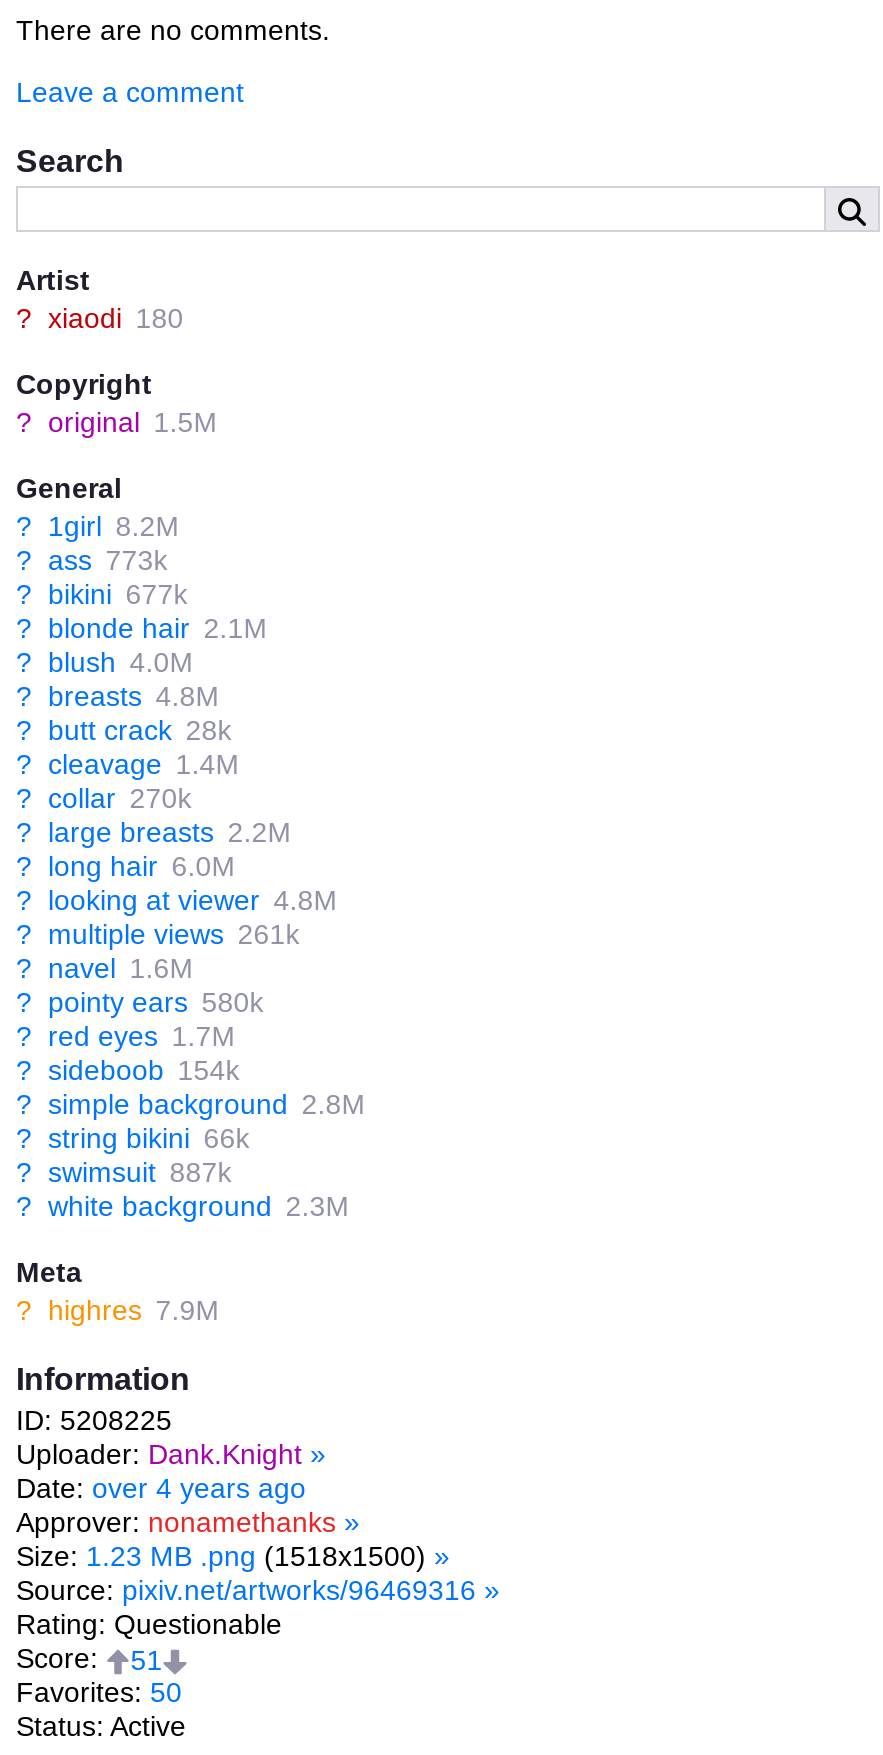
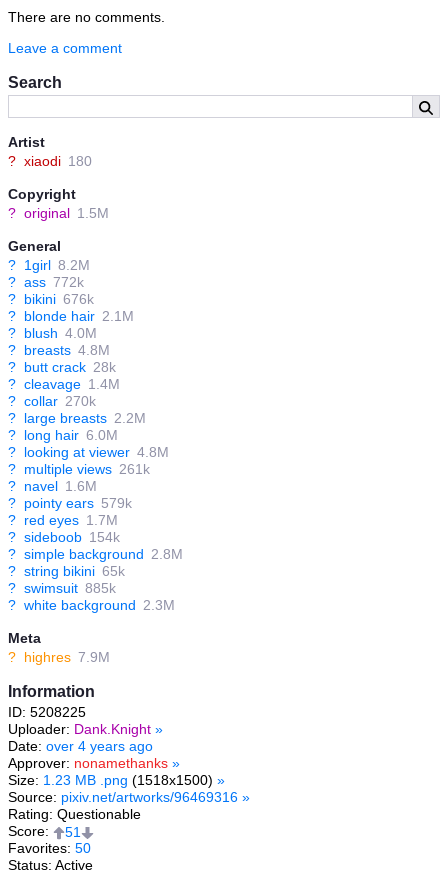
- ? ass 773k
+ ? ass 772k

- ? bikini 677k
+ ? bikini 676k

- ? pointy ears 580k
+ ? pointy ears 579k

- ? string bikini 66k
+ ? string bikini 65k

- ? swimsuit 887k
+ ? swimsuit 885k
